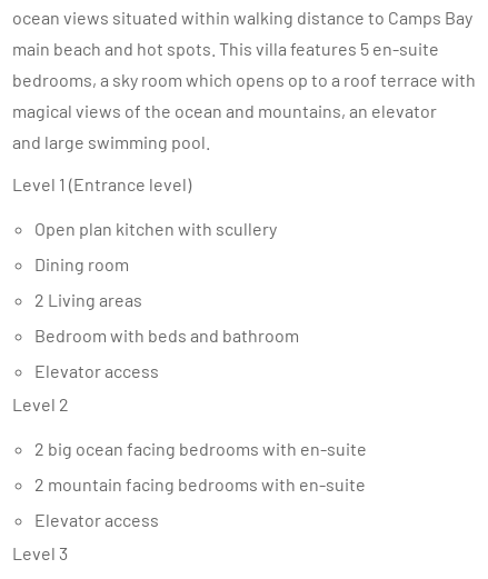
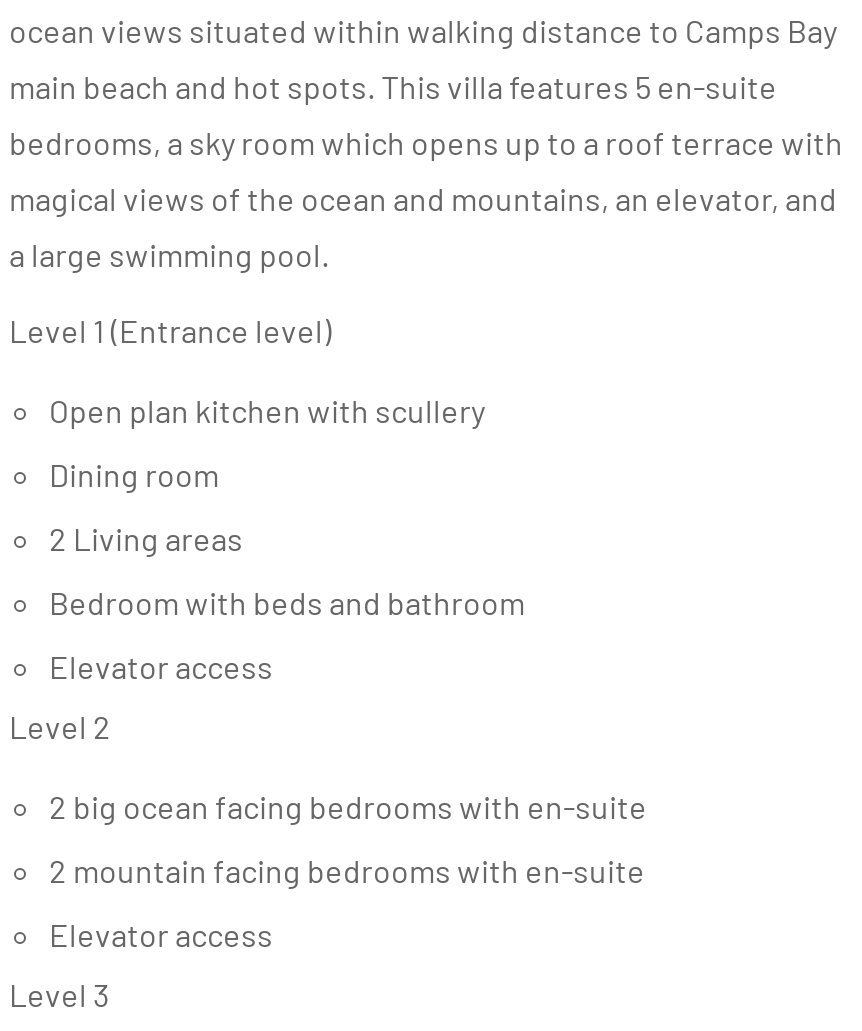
- bedrooms, a sky room which opens op to a roof terrace with
+ bedrooms, a sky room which opens up to a roof terrace with

- magical views of the ocean and mountains, an elevator
+ magical views of the ocean and mountains, an elevator, and

- and large swimming pool.
+ a large swimming pool.
